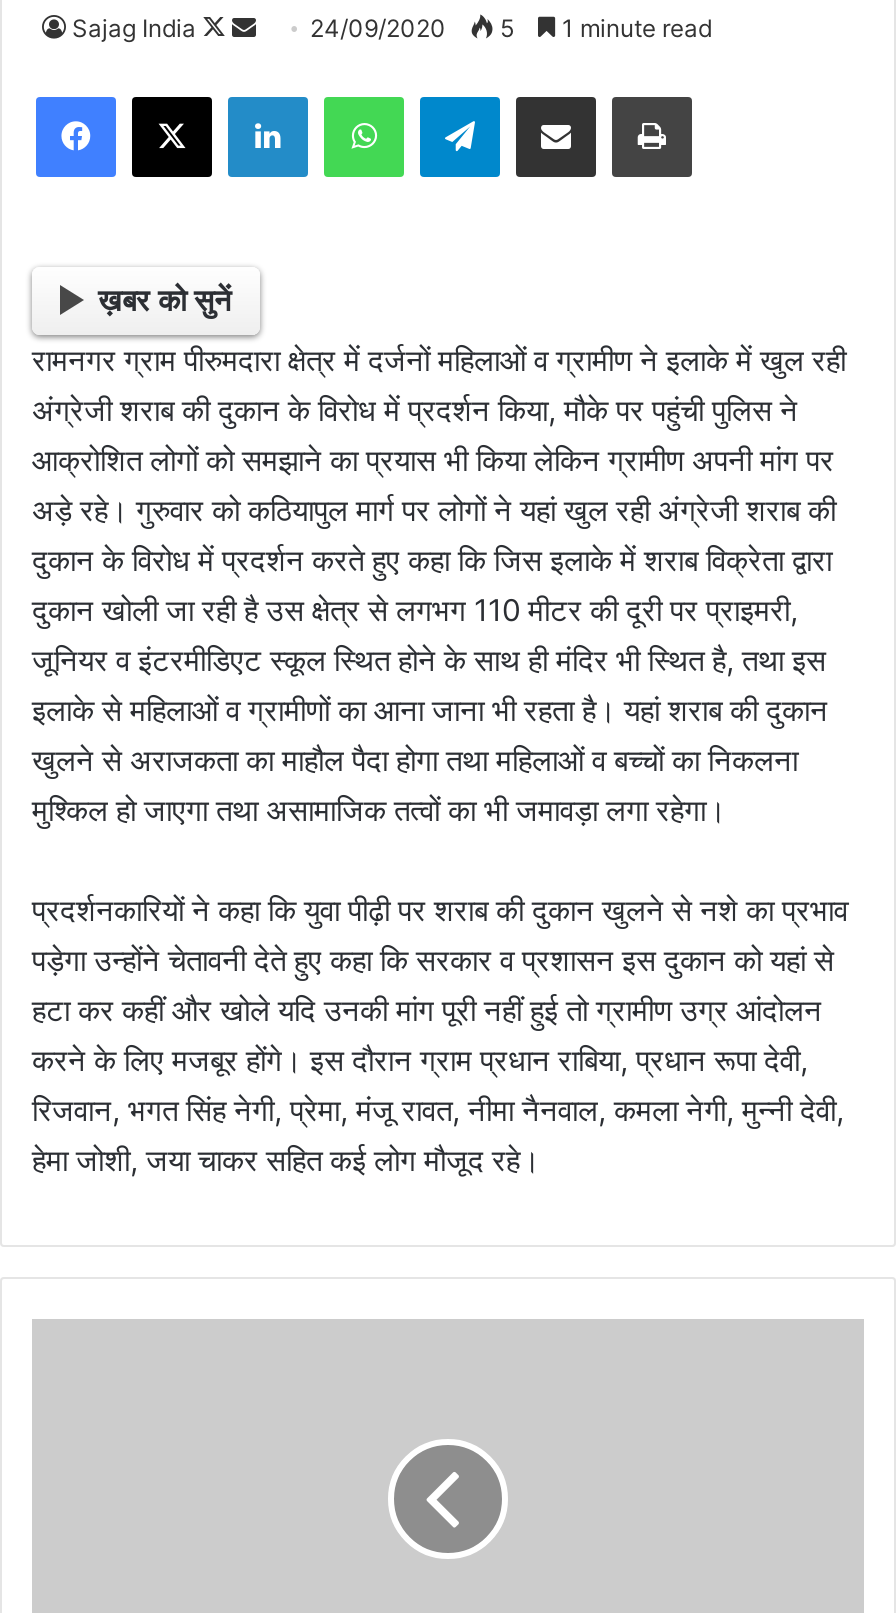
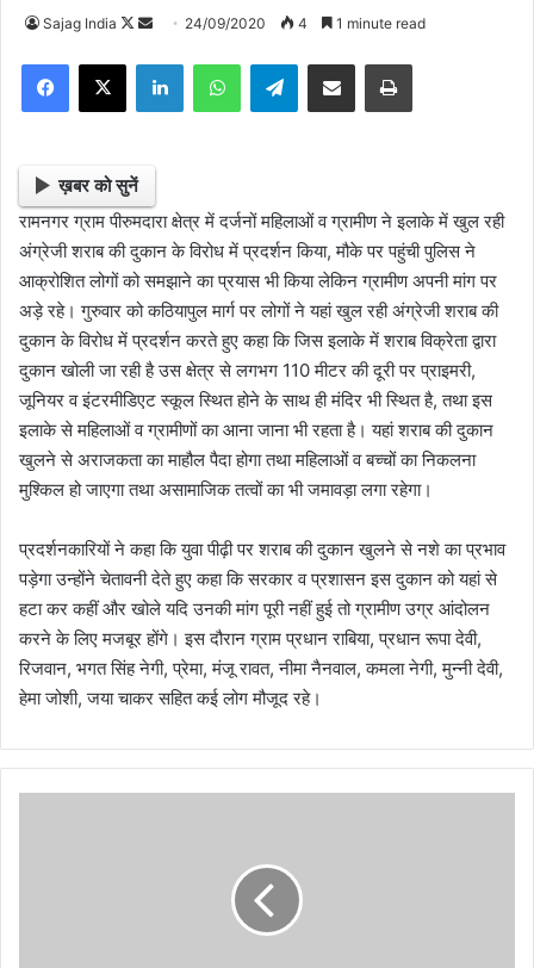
- 5
+ 4
